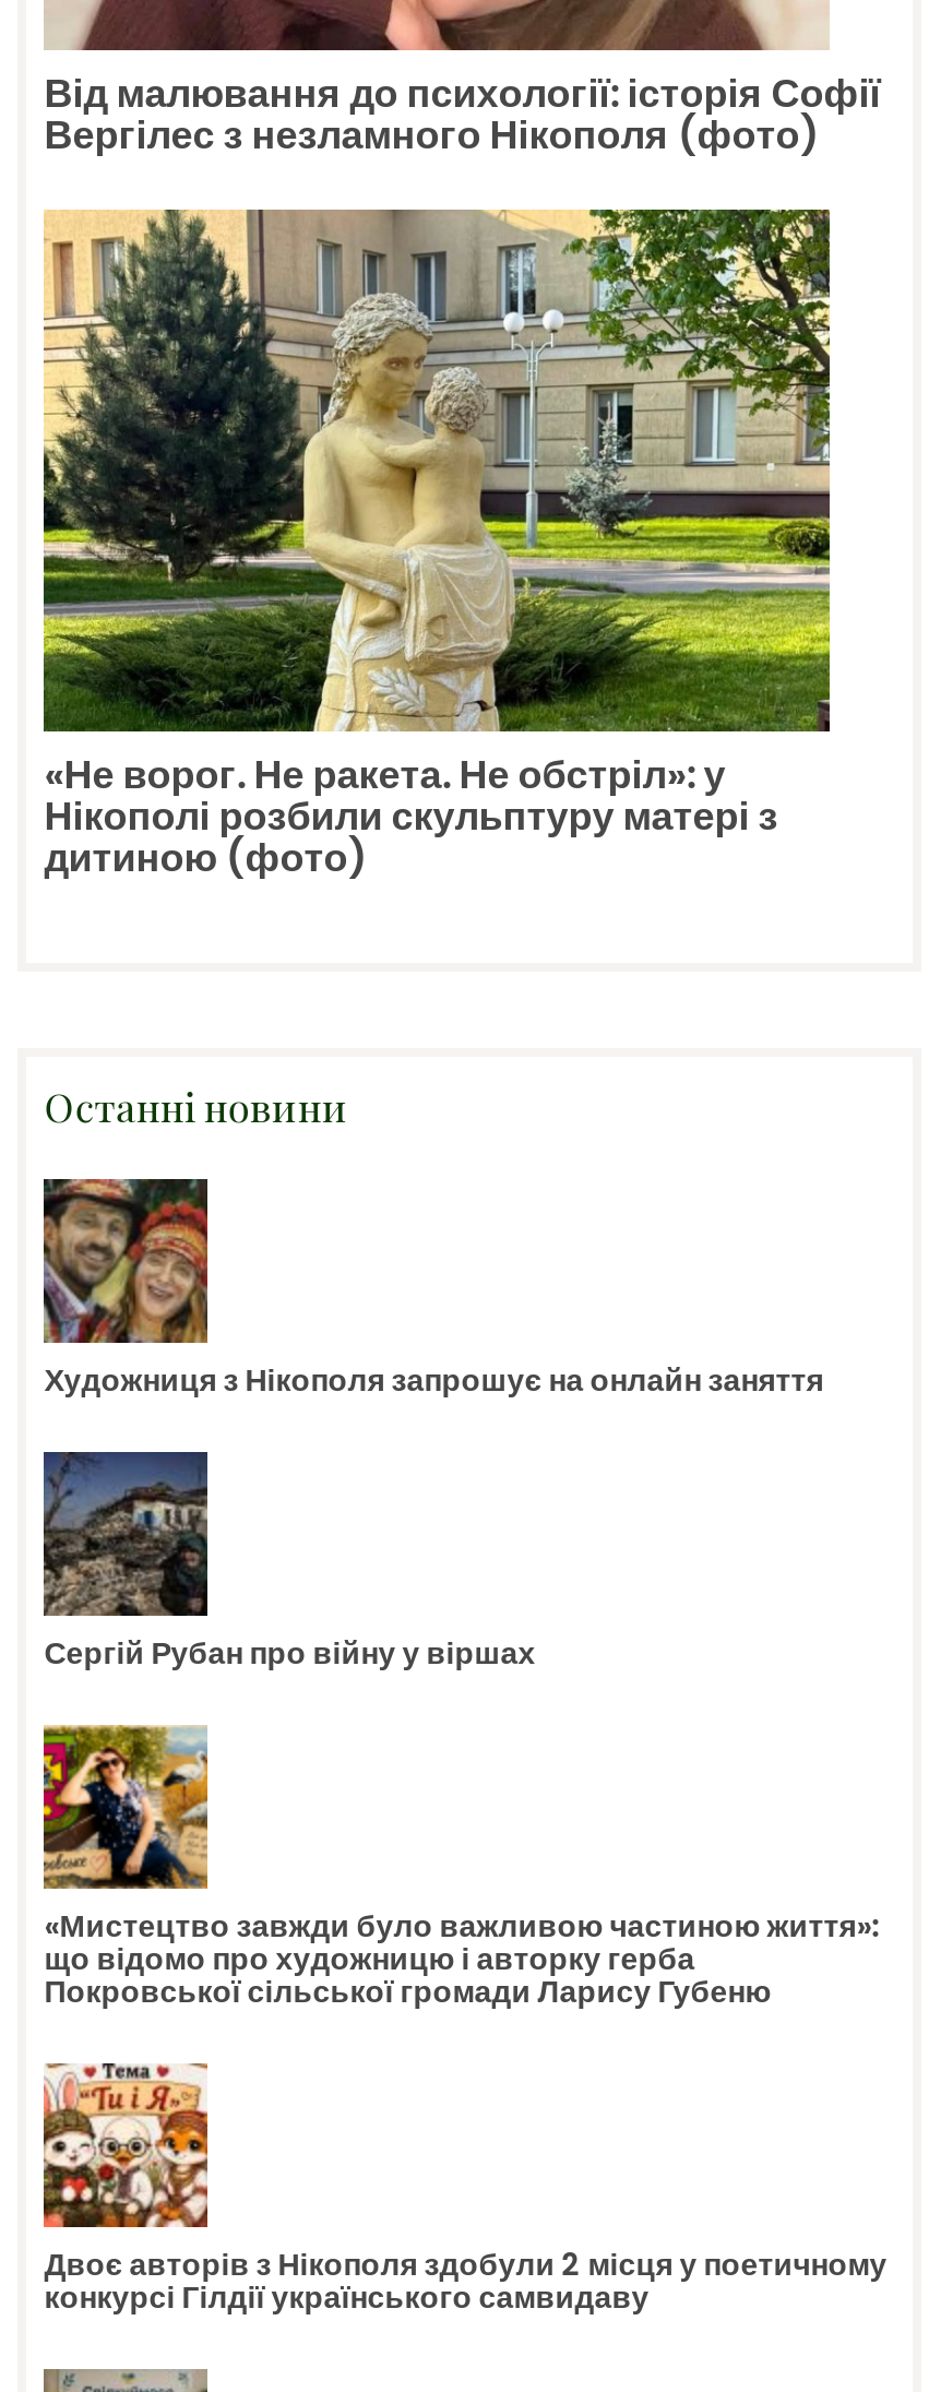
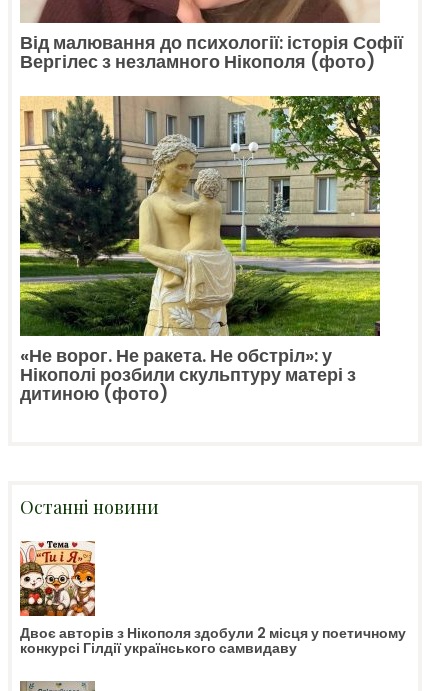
- [image]
- Художниця з Нікополя запрошує на онлайн заняття

- [image]
- Сергій Рубан про війну у віршах

- [image]
- «Мистецтво завжди було важливою частиною життя»:
- що відомо про художницю і авторку герба
- Покровської сільської громади Ларису Губеню
